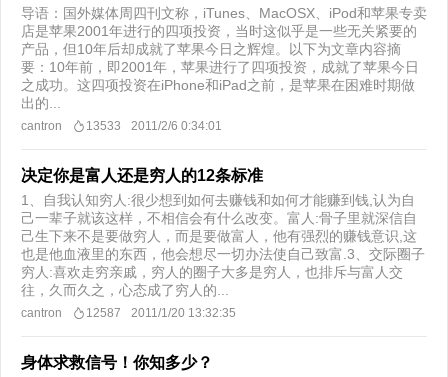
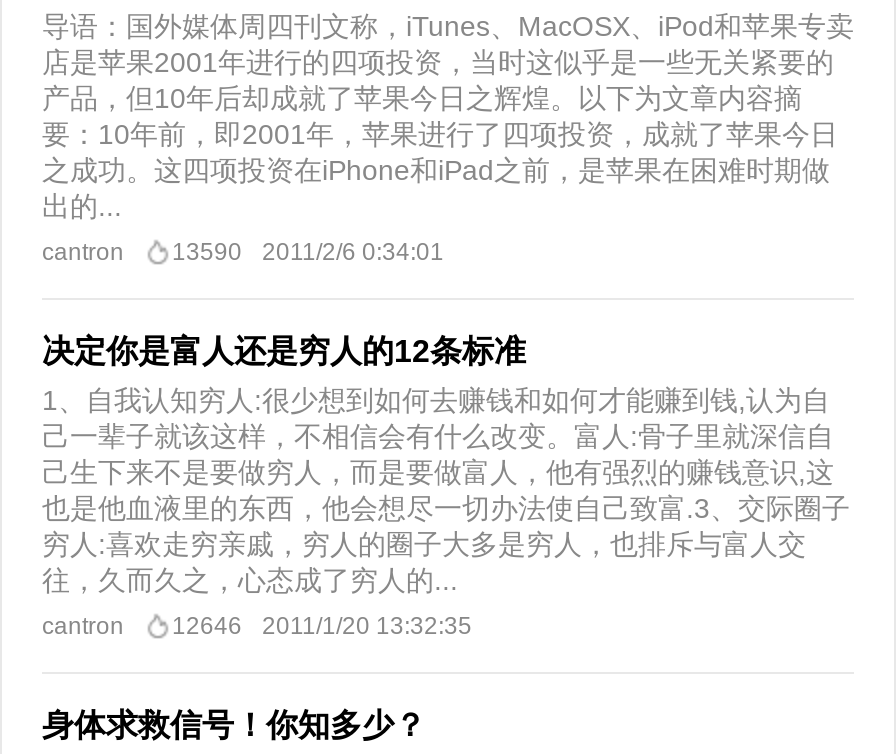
- cantron 13533 2011/2/6 0:34:01
+ cantron 13590 2011/2/6 0:34:01

- cantron 12587 2011/1/20 13:32:35
+ cantron 12646 2011/1/20 13:32:35
